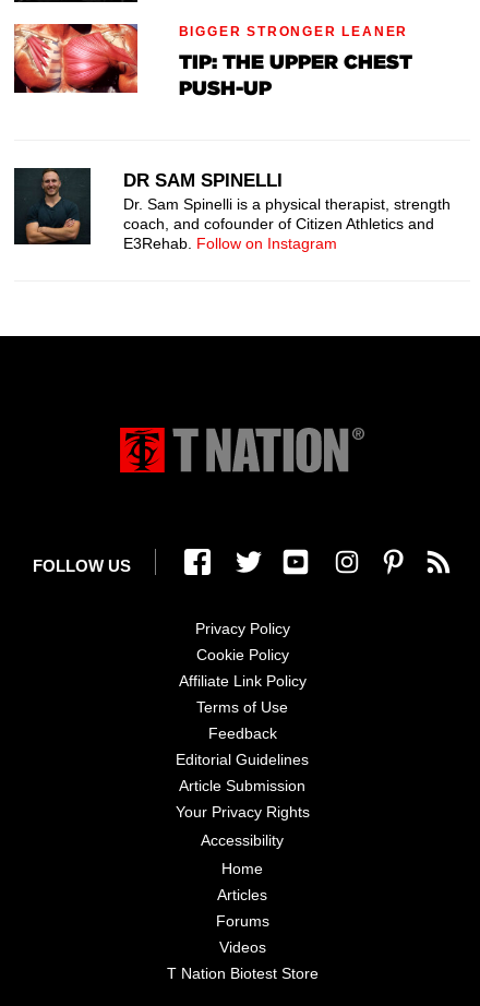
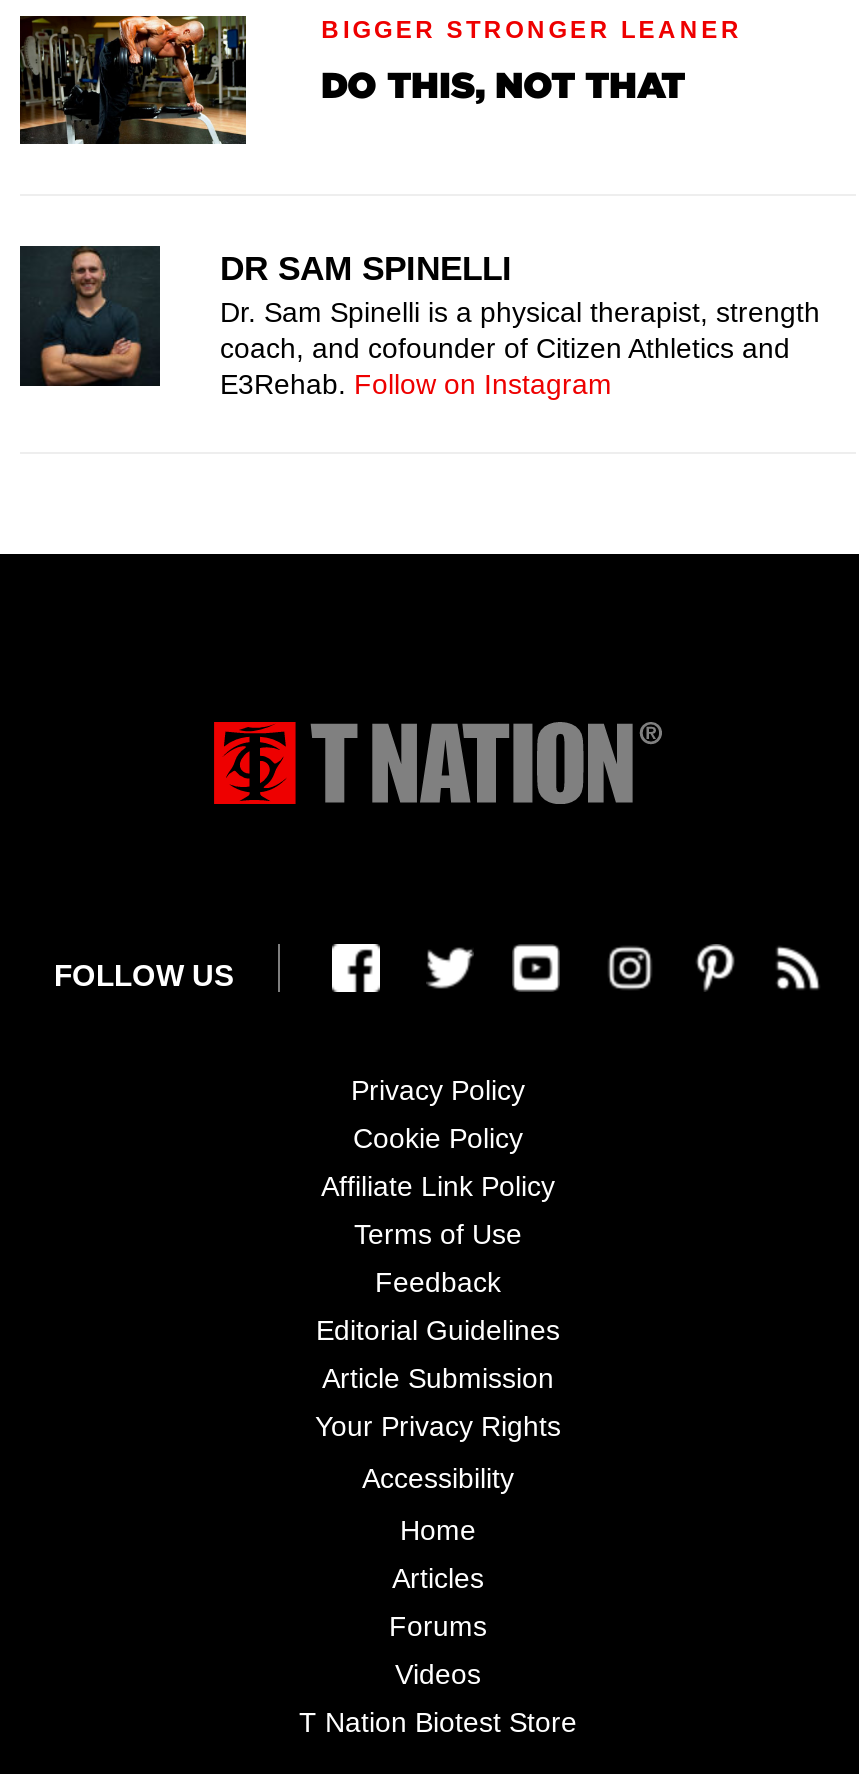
- [image]
- TIP: THE UPPER CHEST
- PUSH-UP
+ [image]
+ DO THIS, NOT THAT
